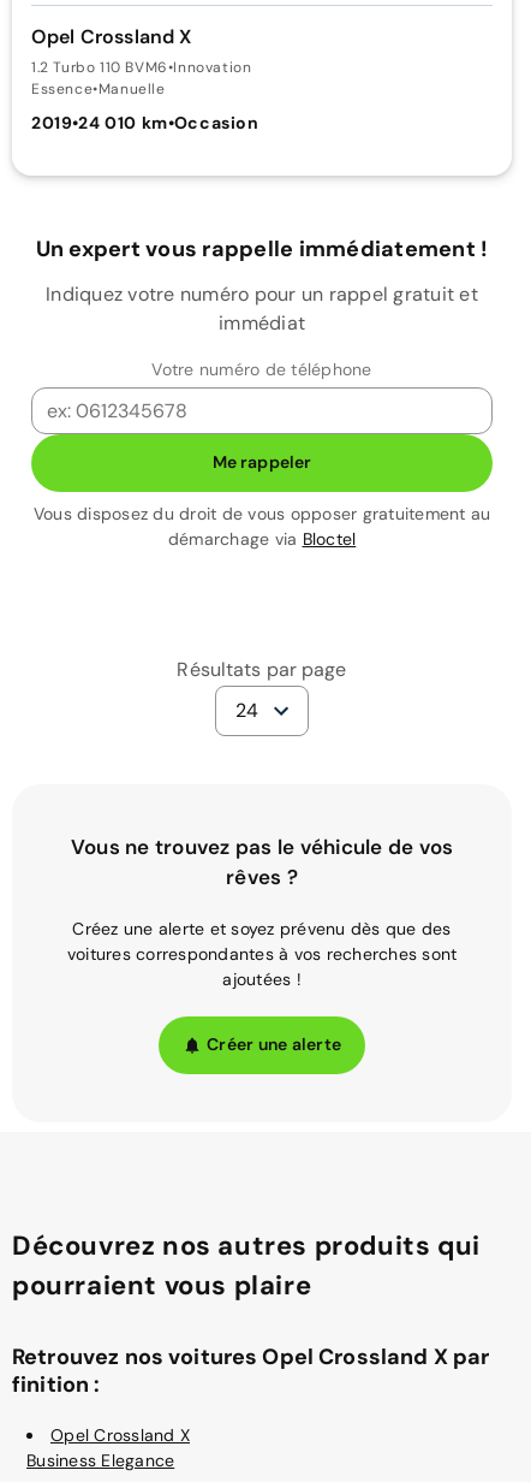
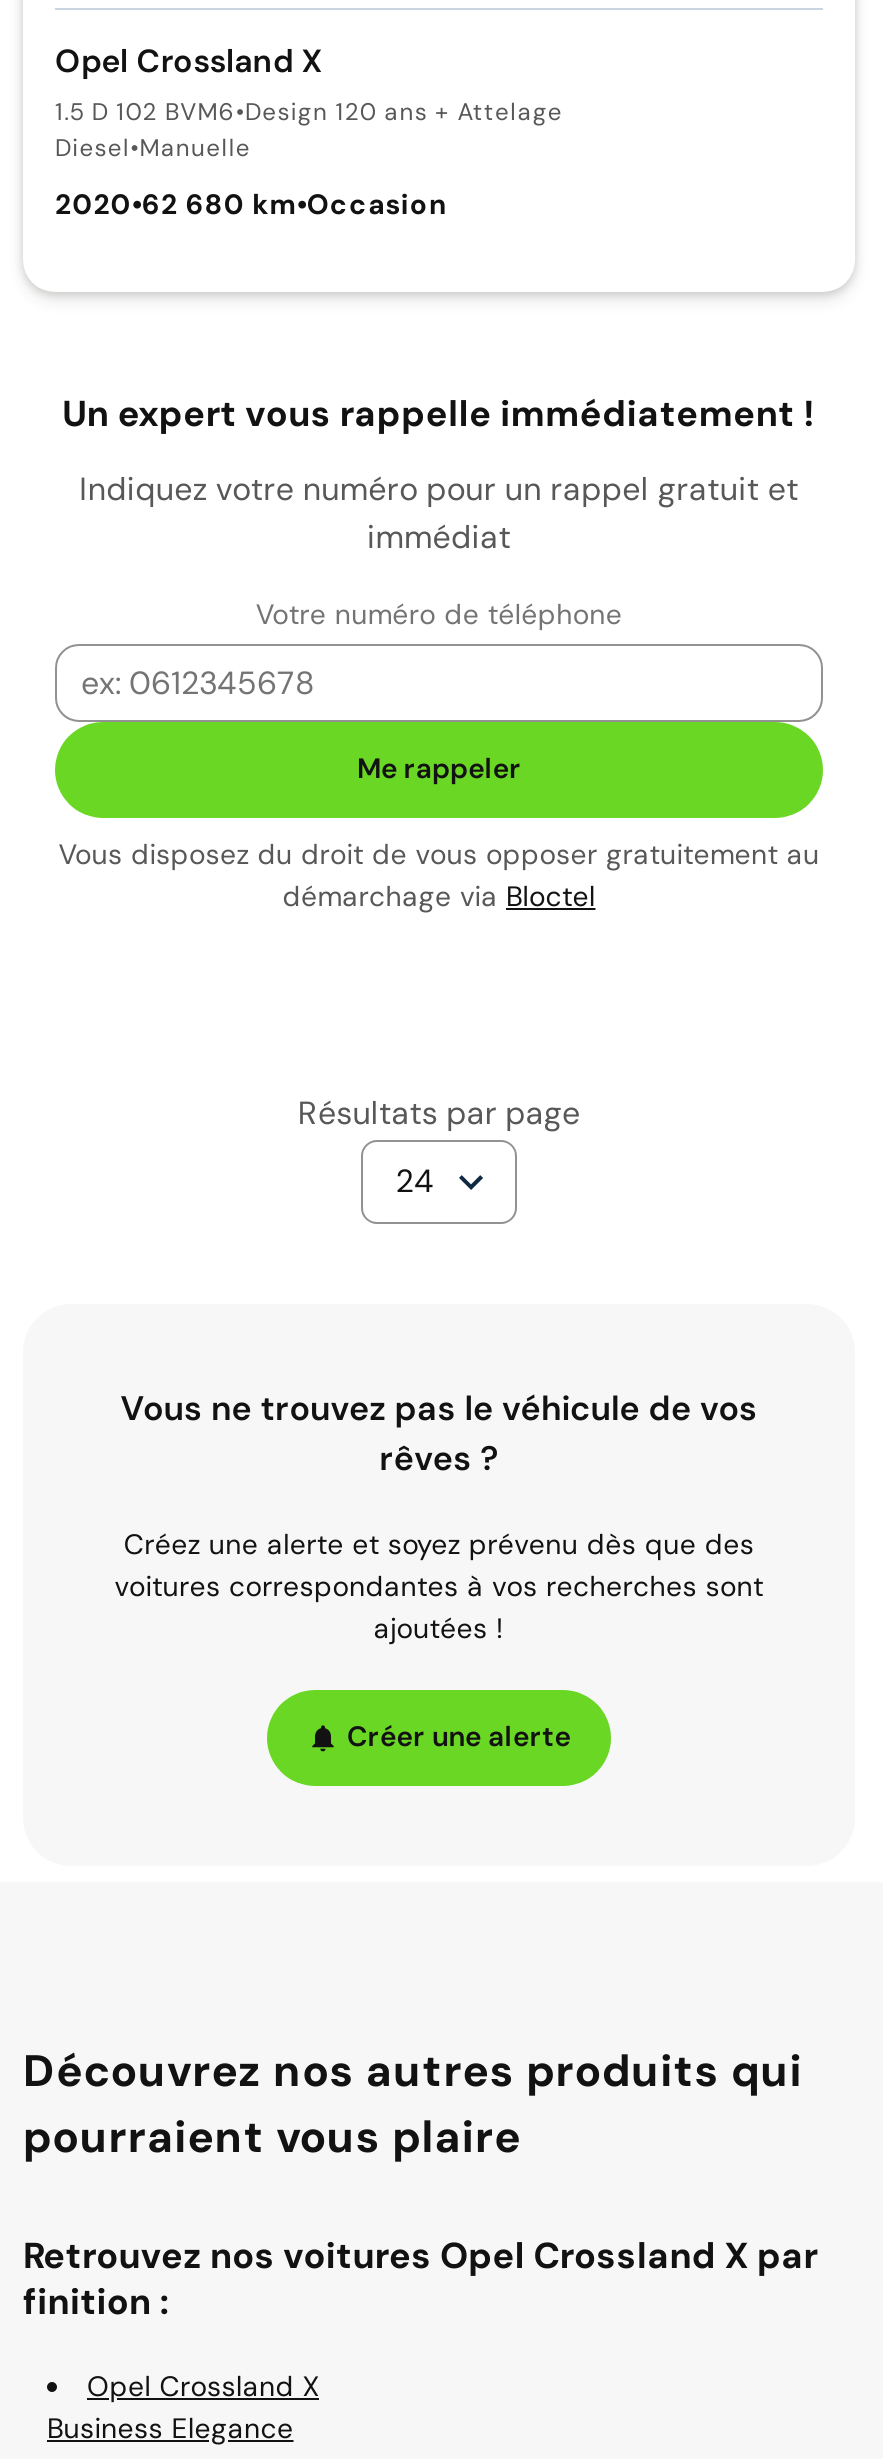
- 1.2 Turbo 110 BVM6•Innovation
- Essence•Manuelle
+ 1.5 D 102 BVM6•Design 120 ans + Attelage
+ Diesel•Manuelle

- 2019•24 010 km•Occasion
+ 2020•62 680 km•Occasion
